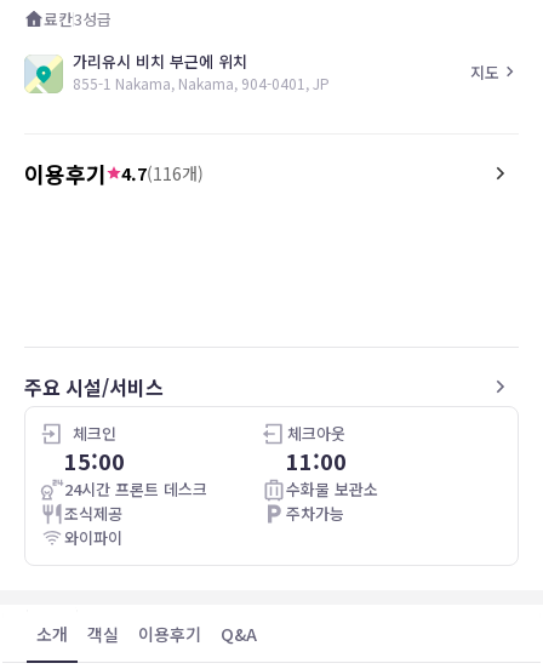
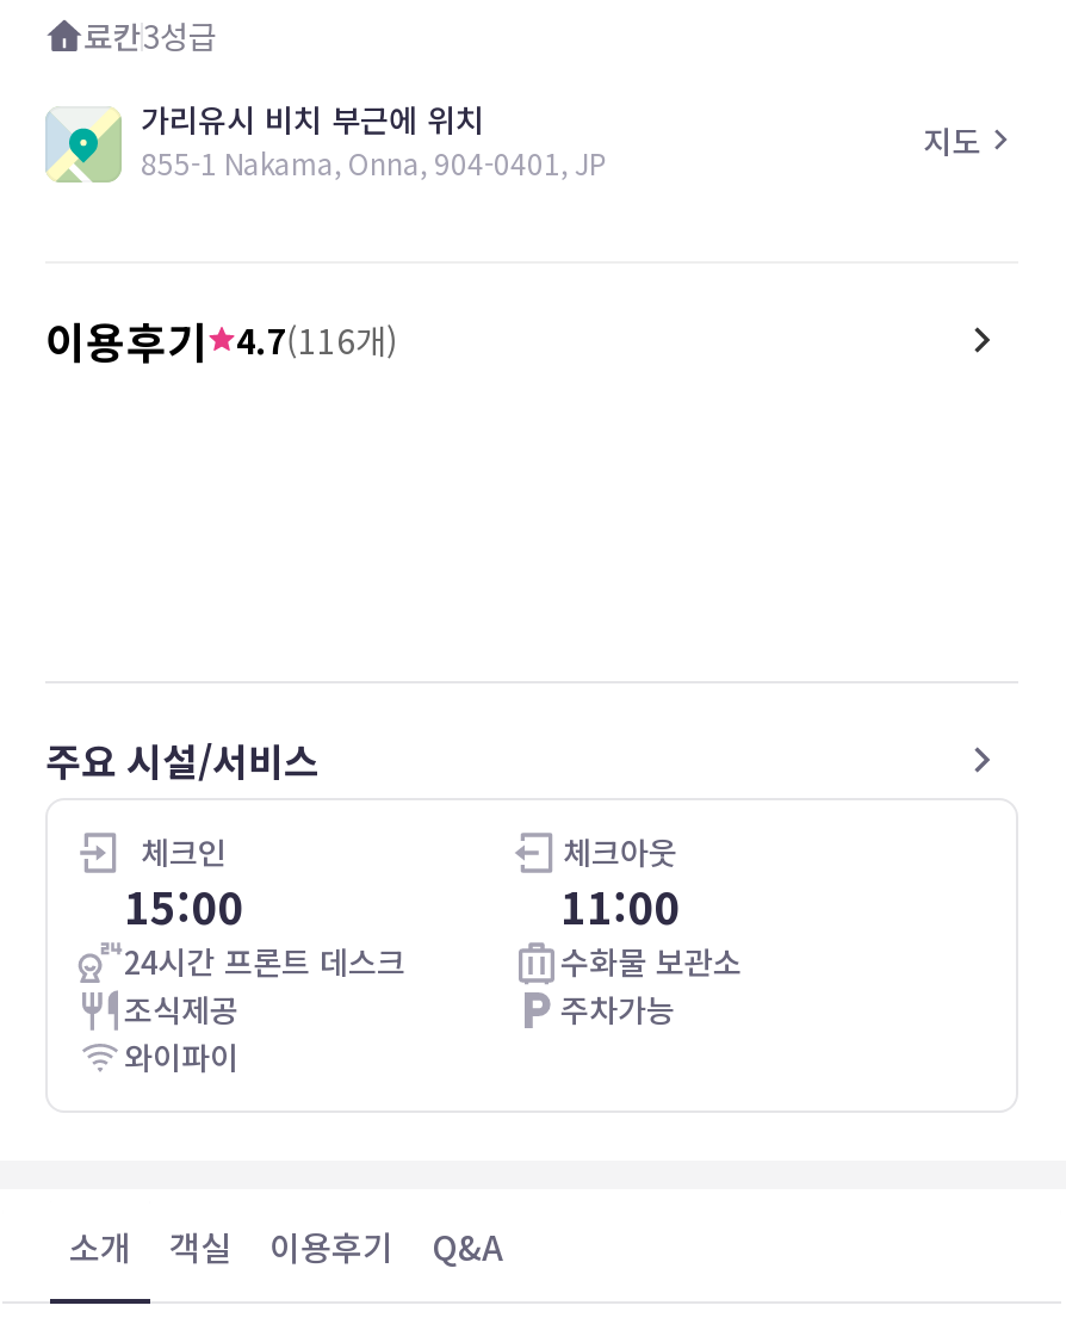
- 855-1 Nakama, Nakama, 904-0401, JP
+ 855-1 Nakama, Onna, 904-0401, JP
